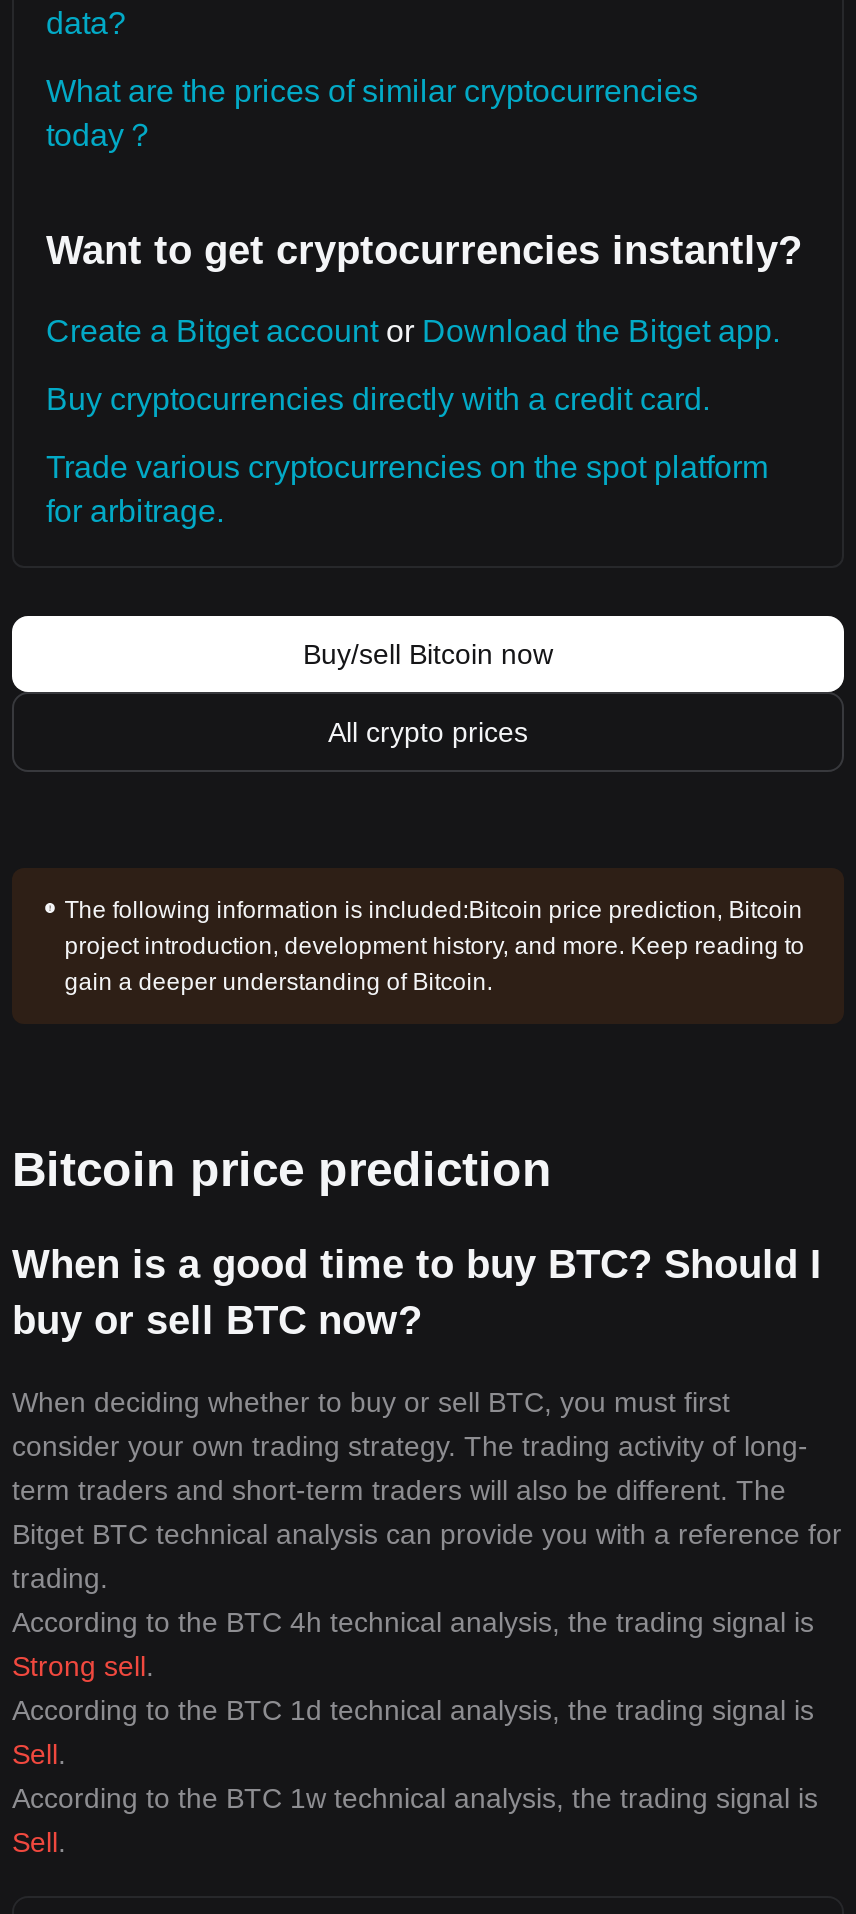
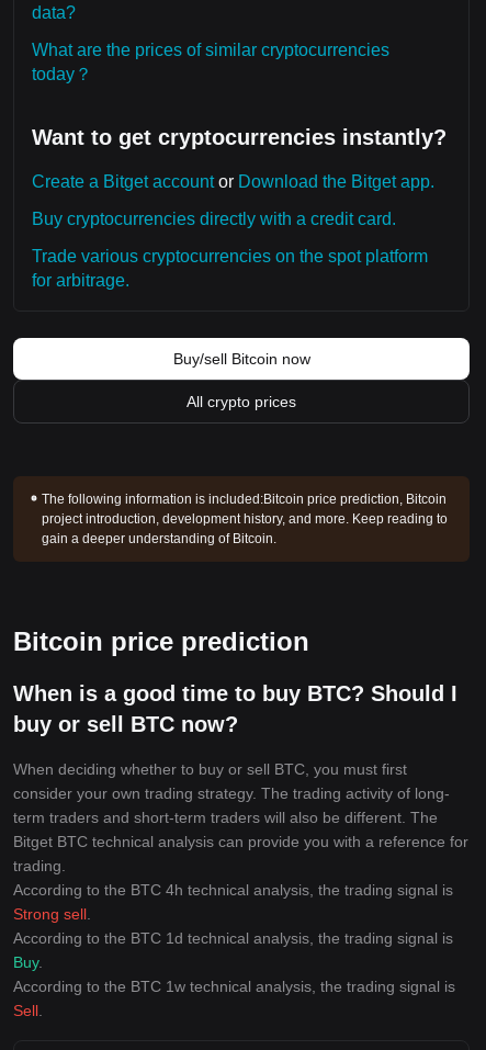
- Sell.
+ Buy.
